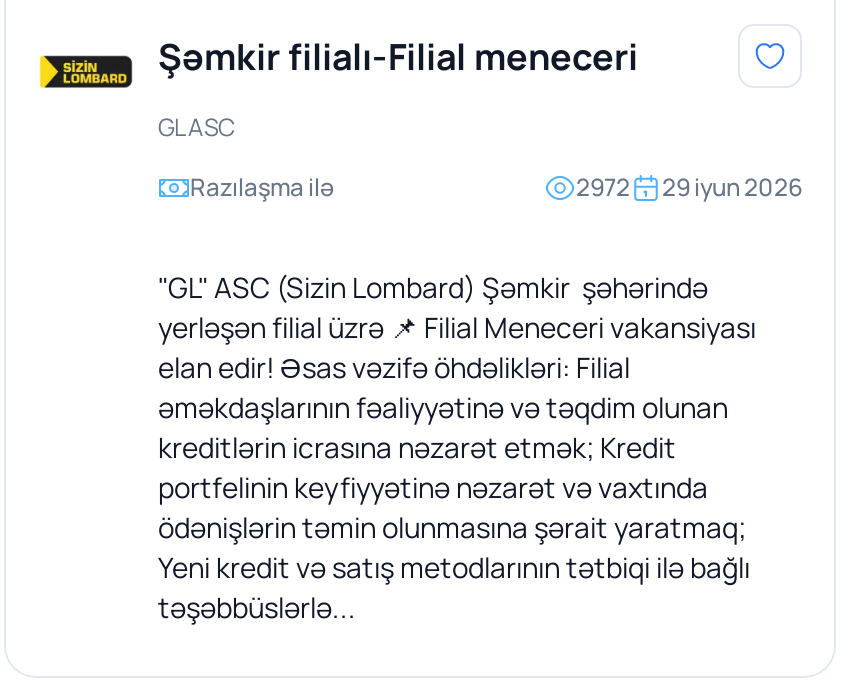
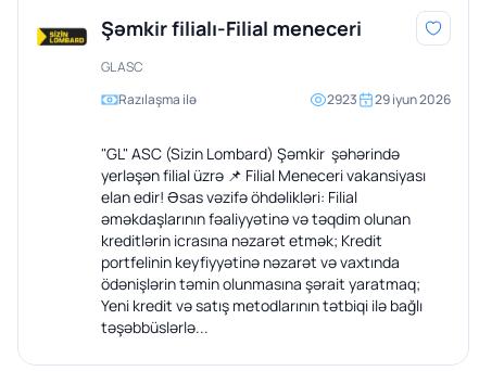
- 2972 29 iyun 2026
+ 2923 29 iyun 2026
